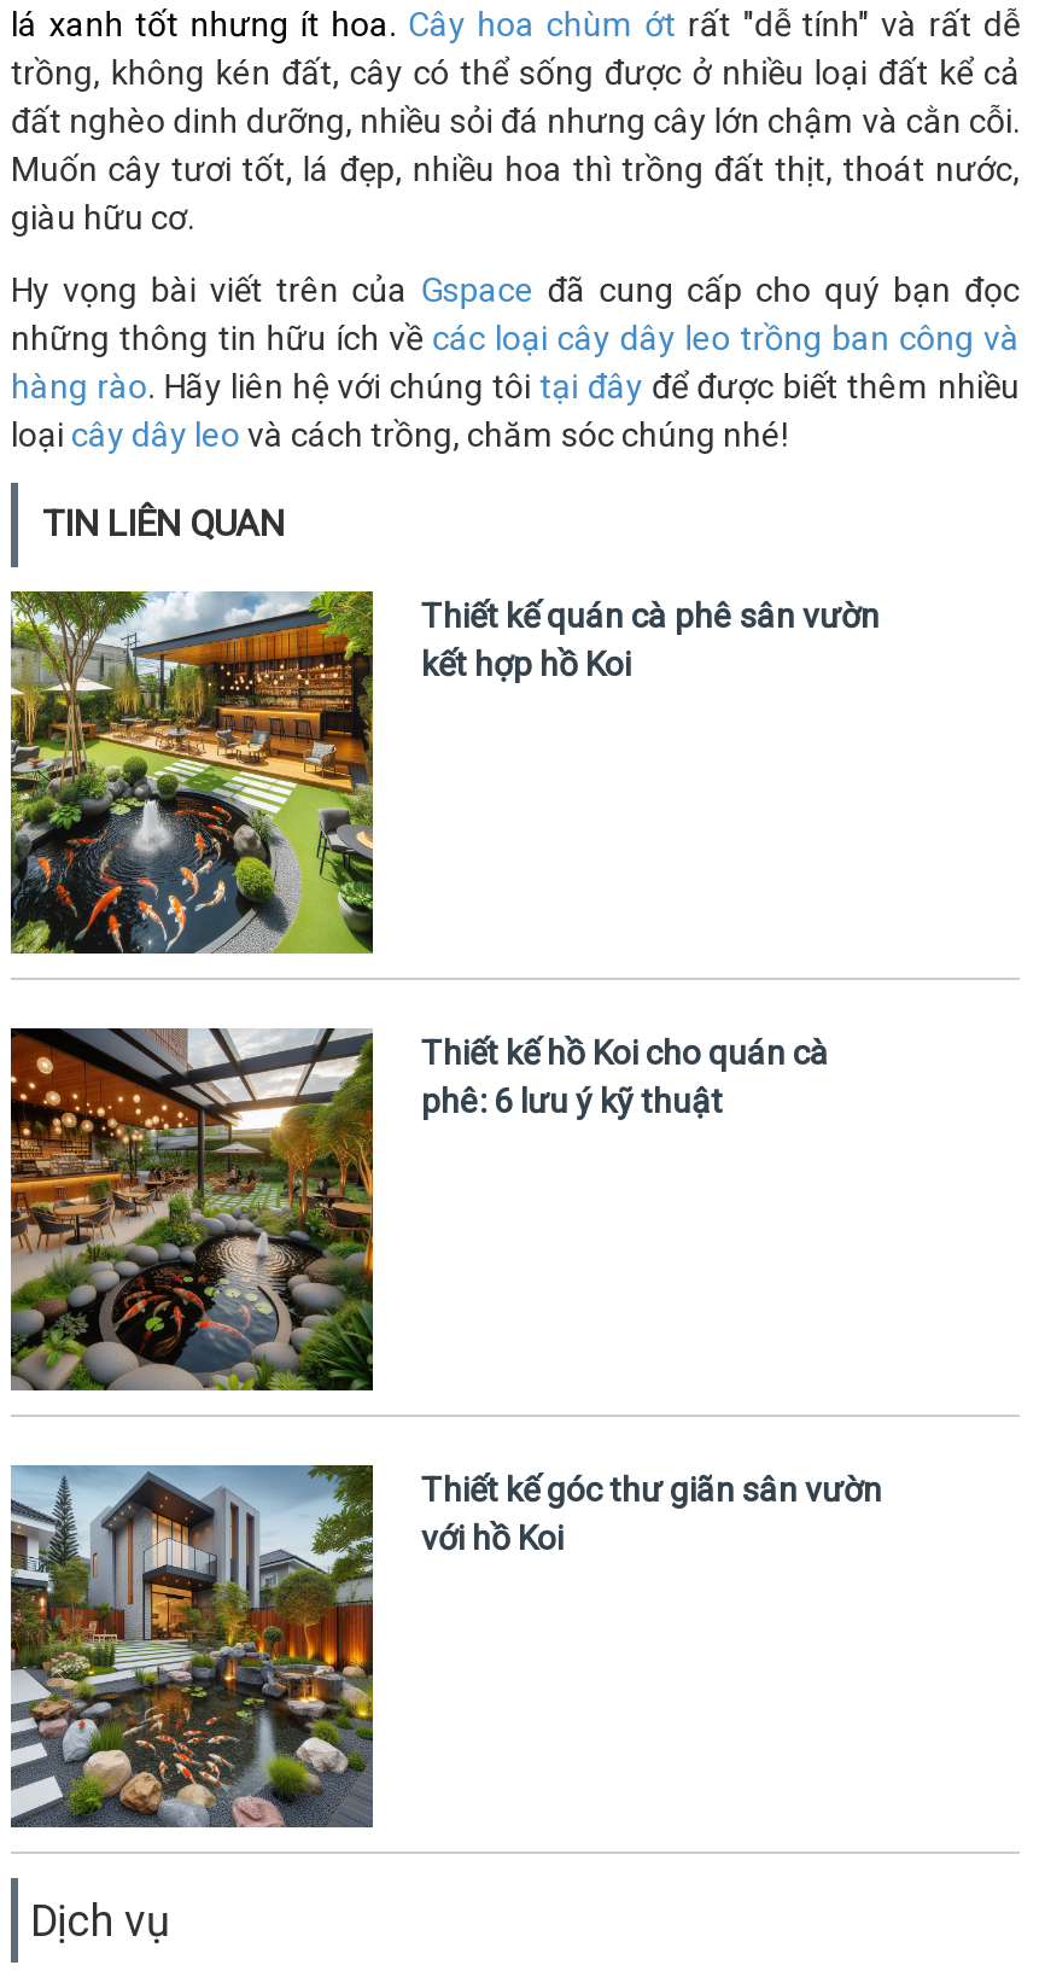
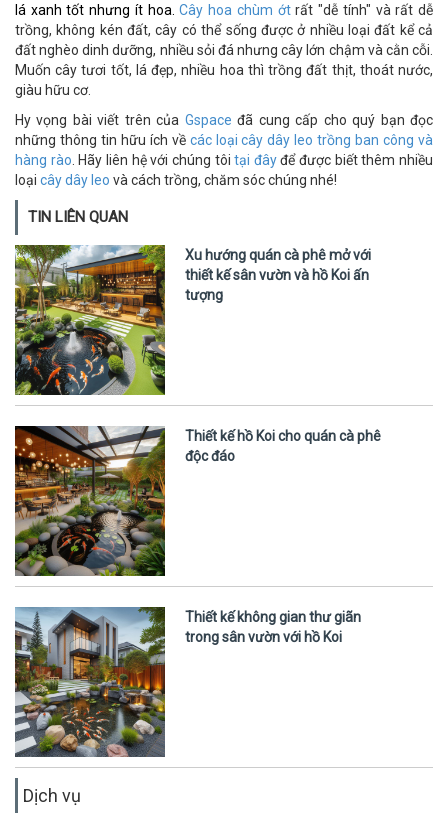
- Thiết kế quán cà phê sân vườn
- kết hợp hồ Koi
+ Xu hướng quán cà phê mở với
+ thiết kế sân vườn và hồ Koi ấn
+ tượng

- Thiết kế hồ Koi cho quán cà
- phê: 6 lưu ý kỹ thuật
+ Thiết kế hồ Koi cho quán cà phê
+ độc đáo

- Thiết kế góc thư giãn sân vườn
- với hồ Koi
+ Thiết kế không gian thư giãn
+ trong sân vườn với hồ Koi
